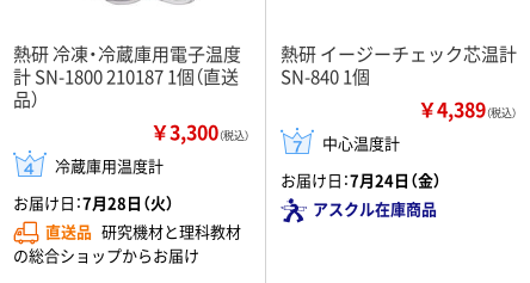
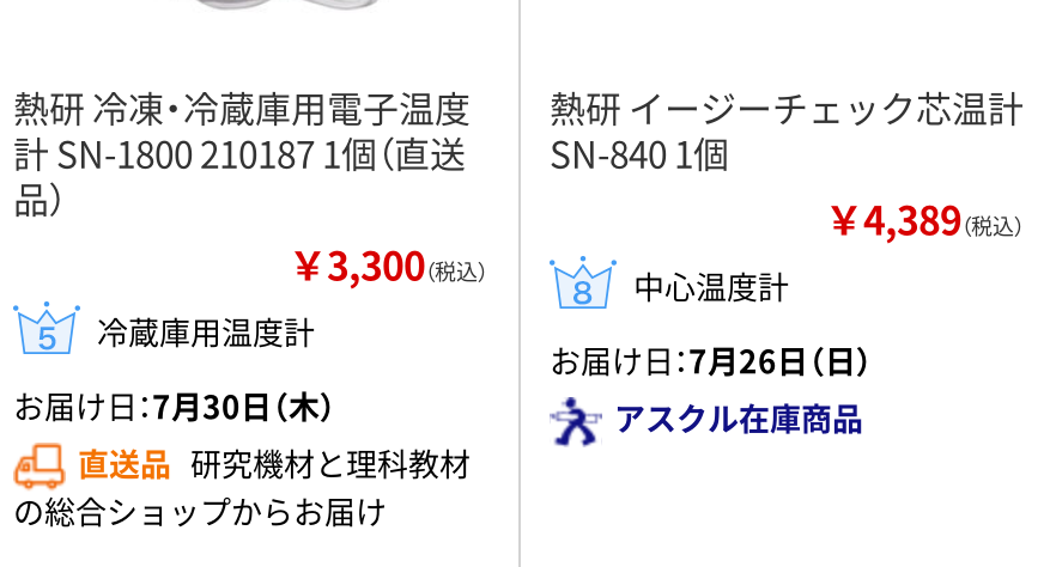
- お届け日：7月24日（金）
+ お届け日：7月26日（日）

- お届け日：7月28日（火）
+ お届け日：7月30日（木）
